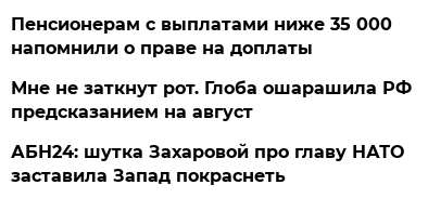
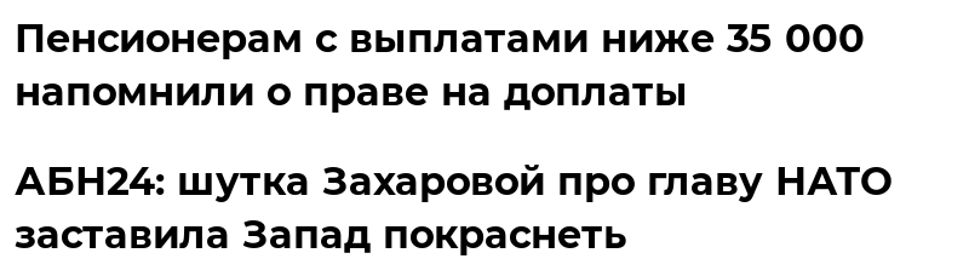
- Мне не заткнут рот. Глоба ошарашила РФ
- предсказанием на август
